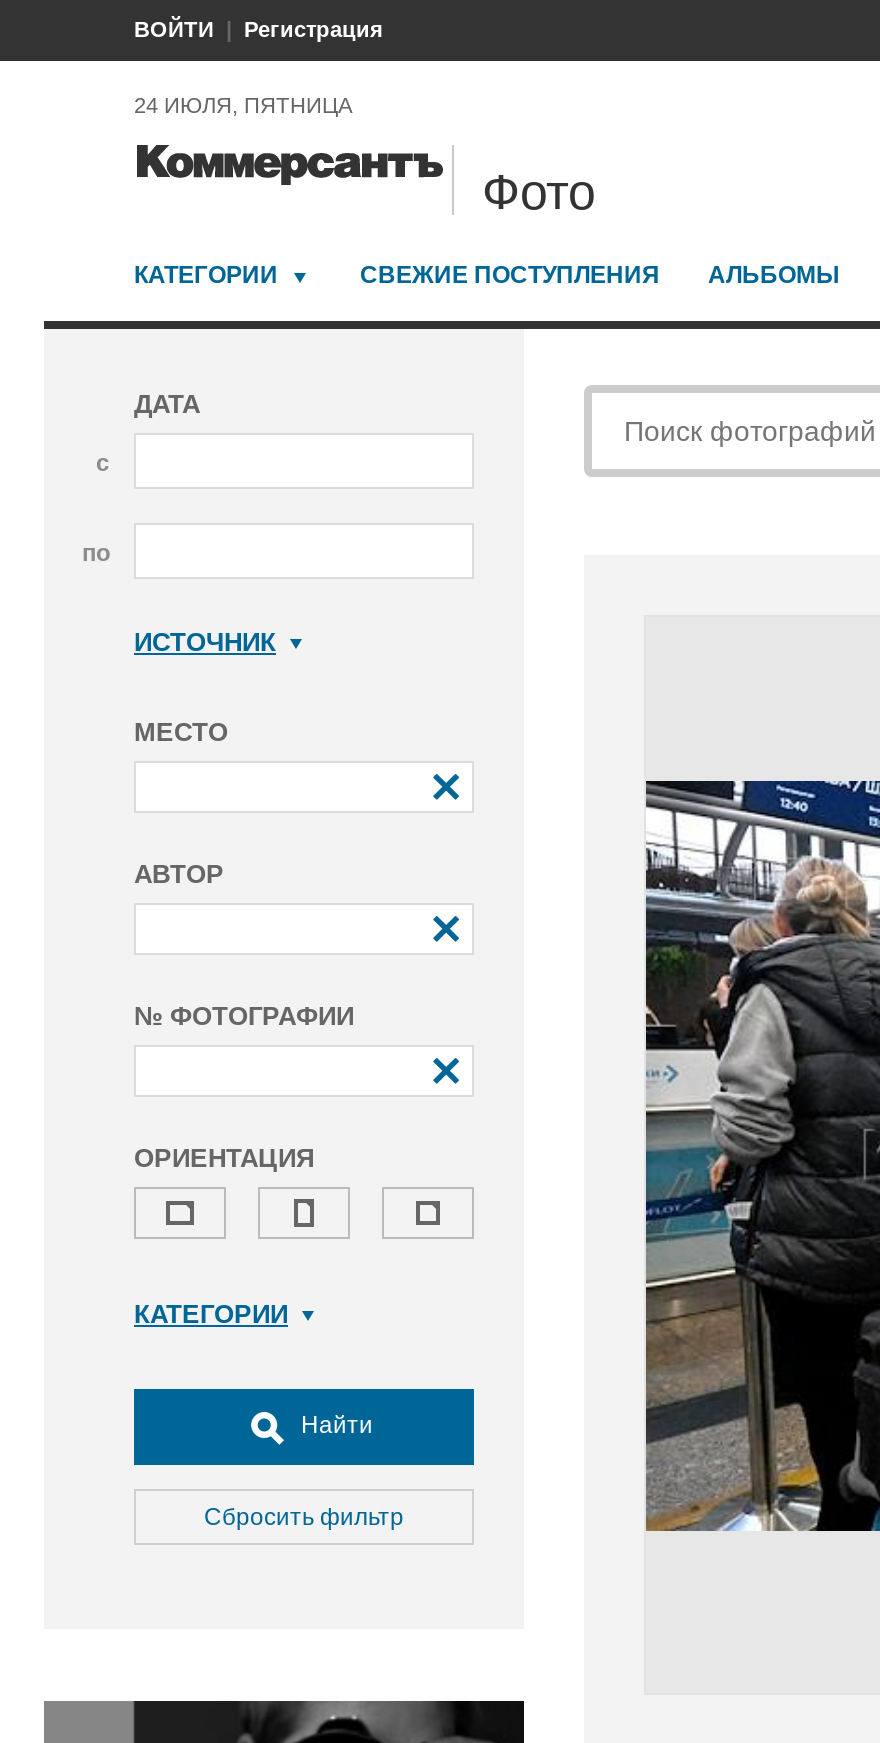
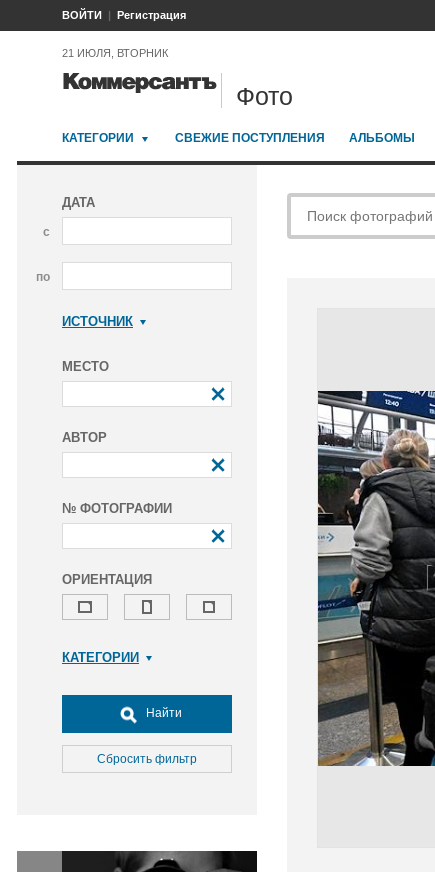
- 24 ИЮЛЯ, ПЯТНИЦА
+ 21 ИЮЛЯ, ВТОРНИК
